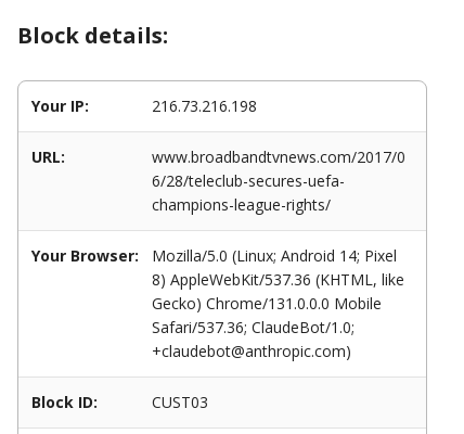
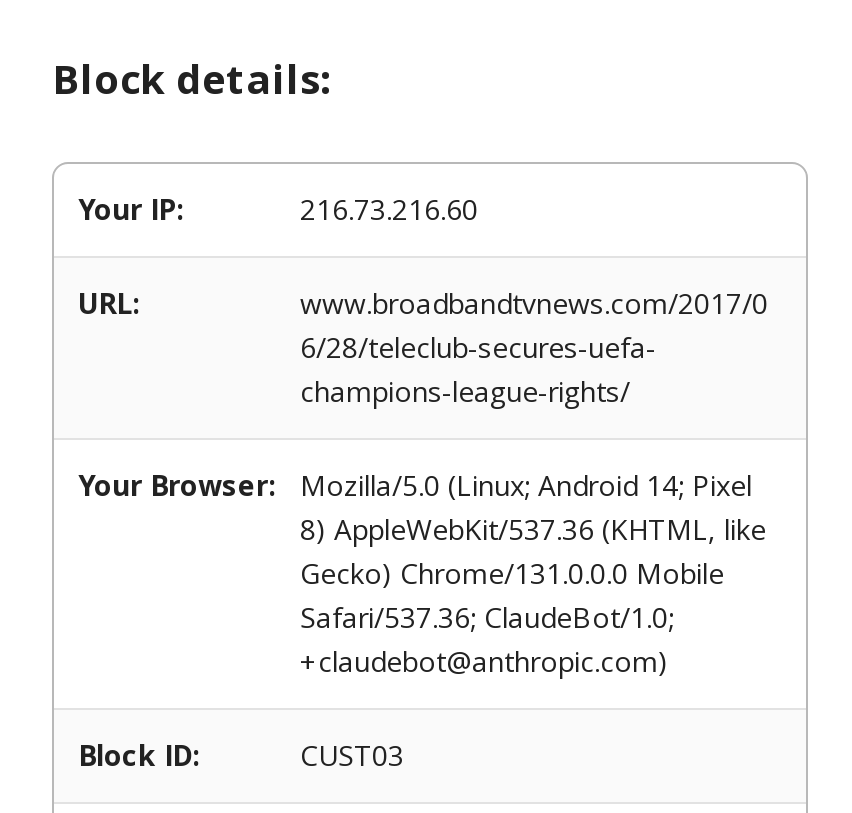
- 216.73.216.198
+ 216.73.216.60
